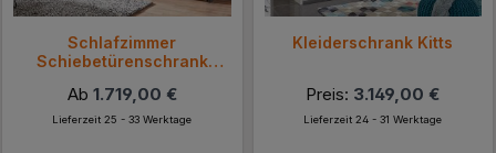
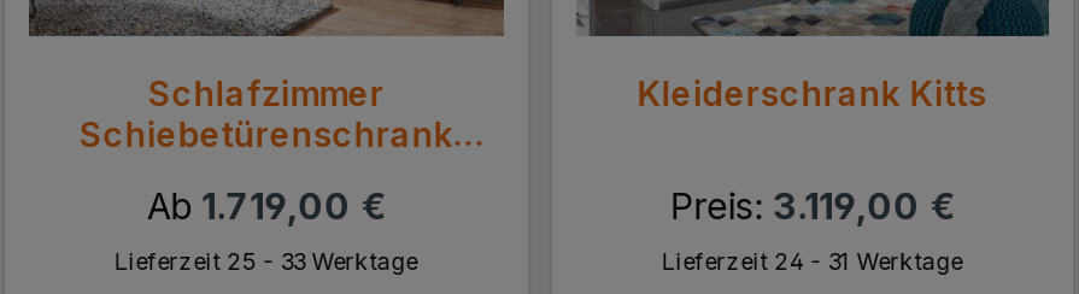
- Preis: 3.149,00 €
+ Preis: 3.119,00 €
